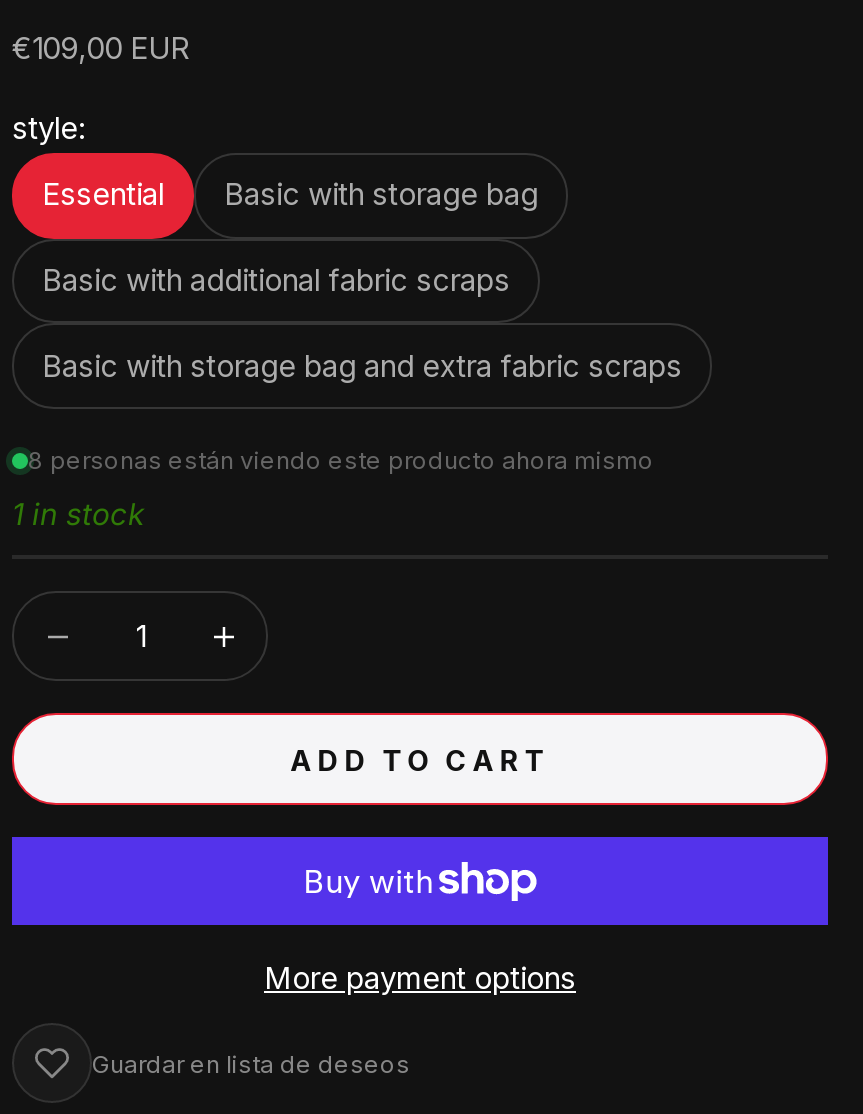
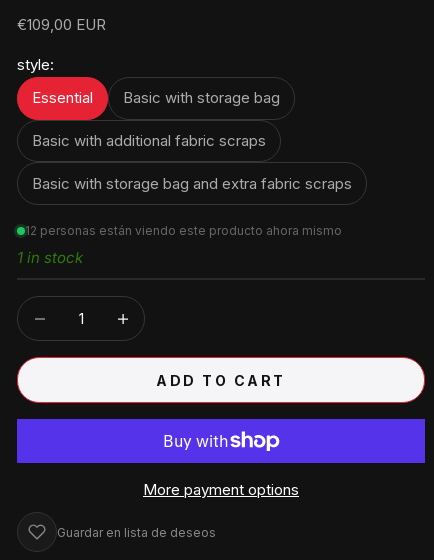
- 8 personas están viendo este producto ahora mismo
+ 12 personas están viendo este producto ahora mismo
